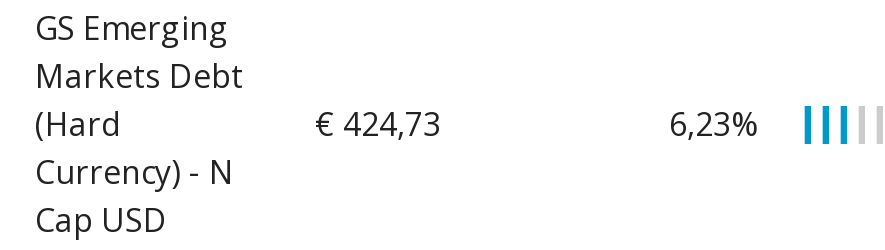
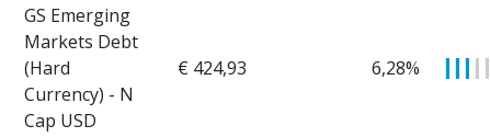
- € 424,73
+ € 424,93

- 6,23%
+ 6,28%
